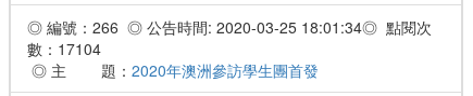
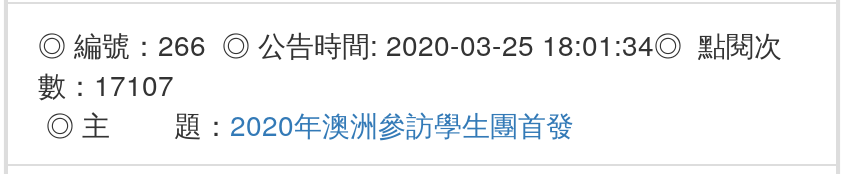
- 數：17104
+ 數：17107
